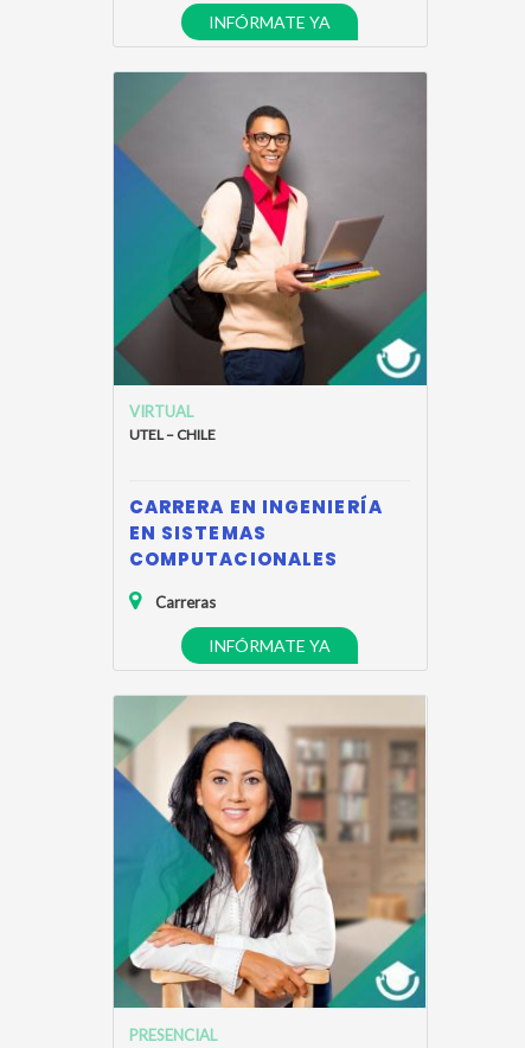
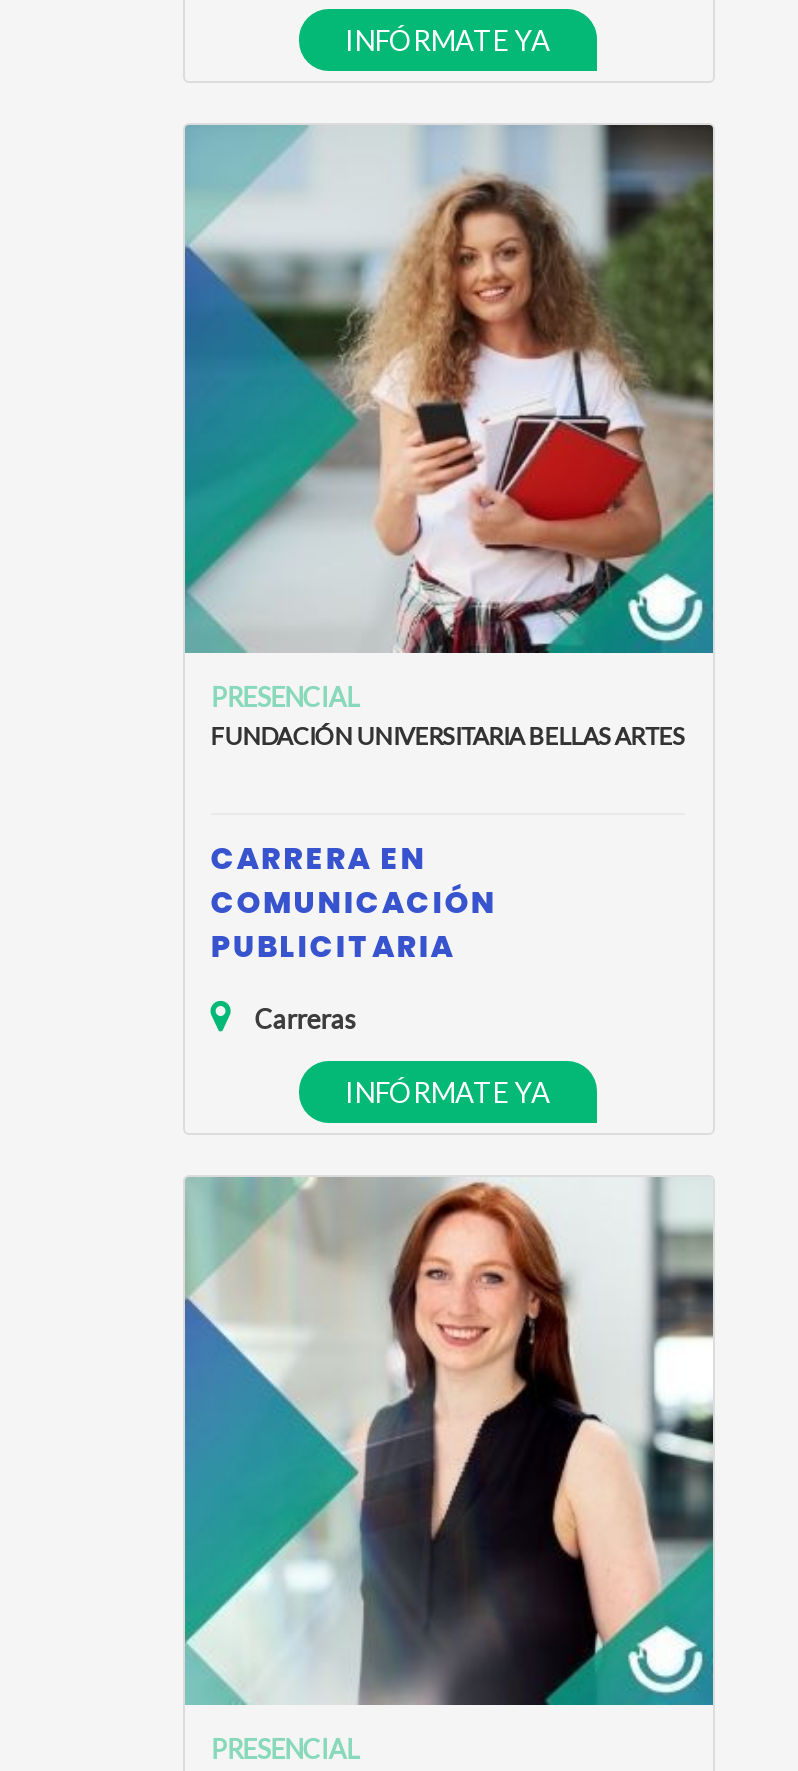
- [image]
- VIRTUAL
- UTEL – CHILE
+ [image]
+ PRESENCIAL
+ FUNDACIÓN UNIVERSITARIA BELLAS ARTES

- CARRERA EN INGENIERÍA
- EN SISTEMAS
- COMPUTACIONALES
+ CARRERA EN
+ COMUNICACIÓN
+ PUBLICITARIA

- [image]
+ [image]
